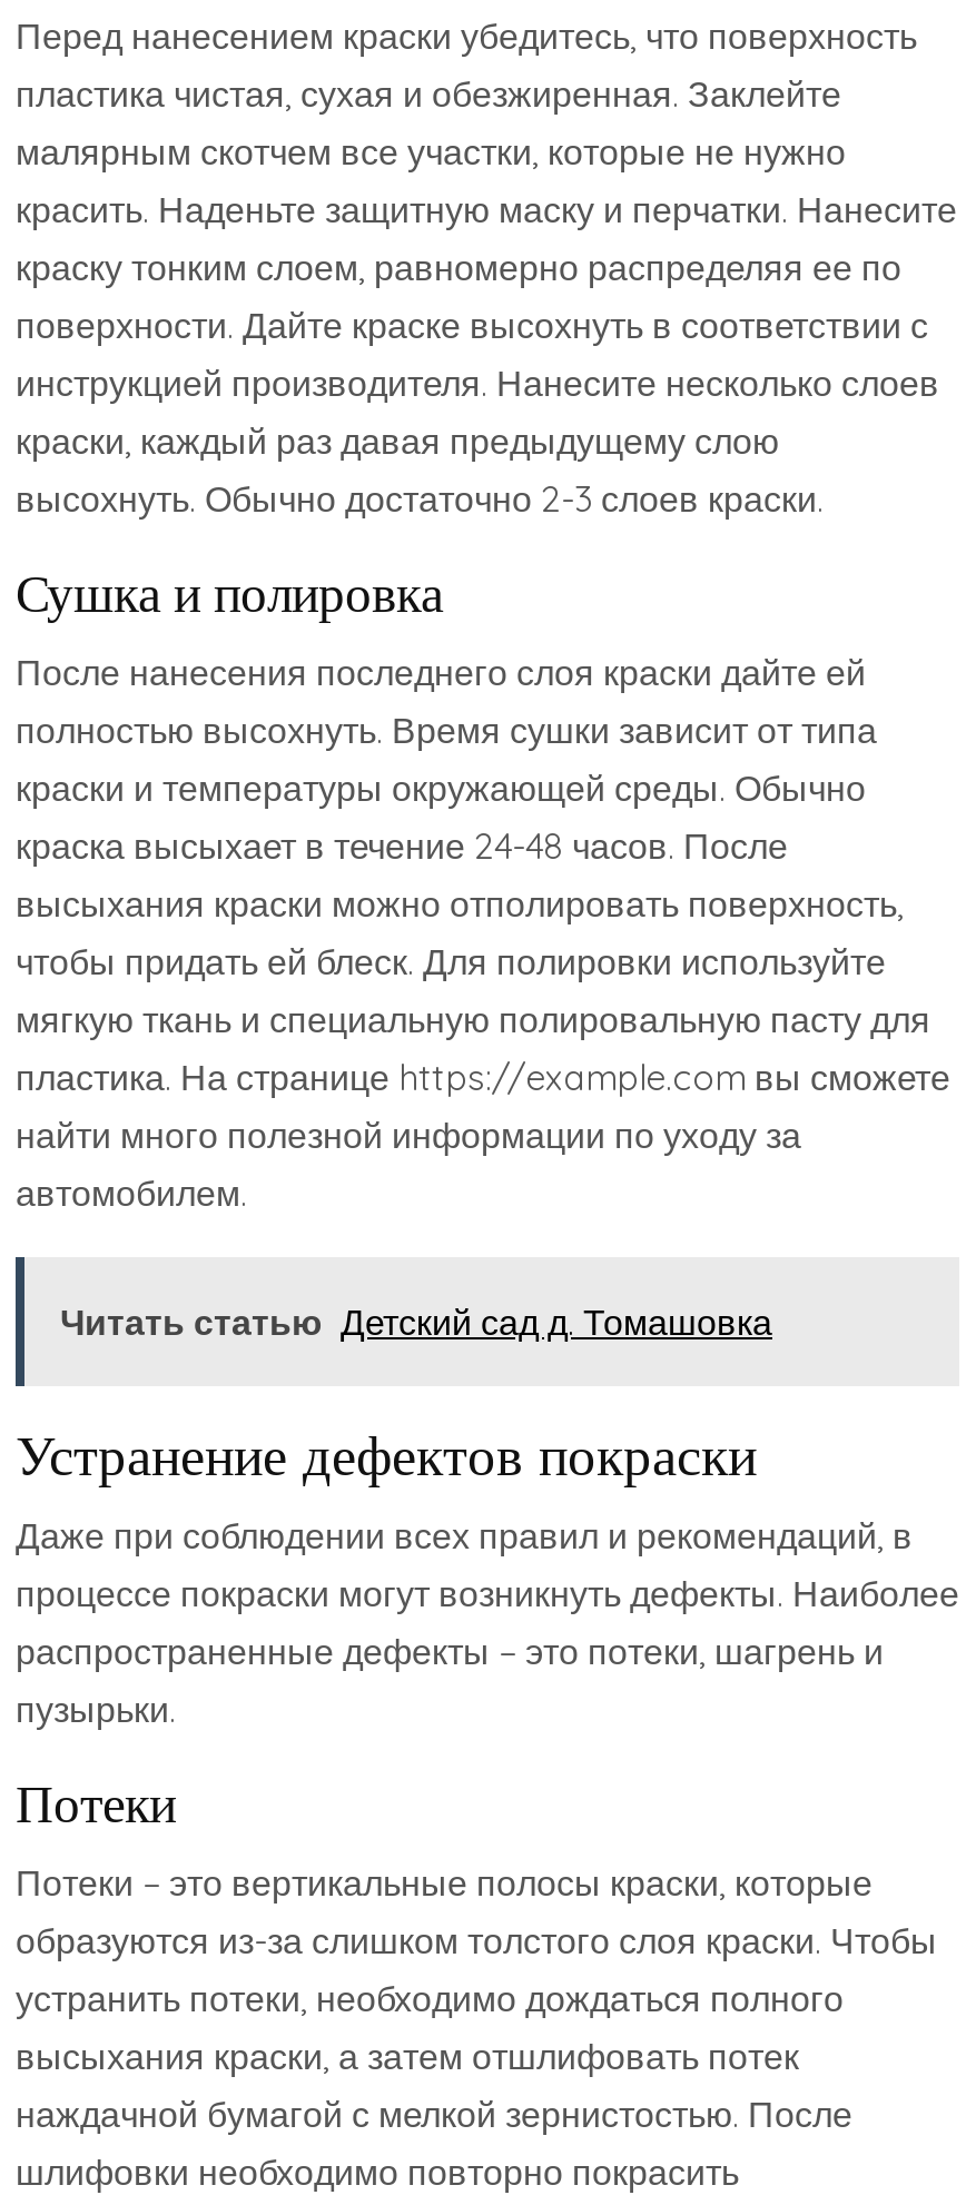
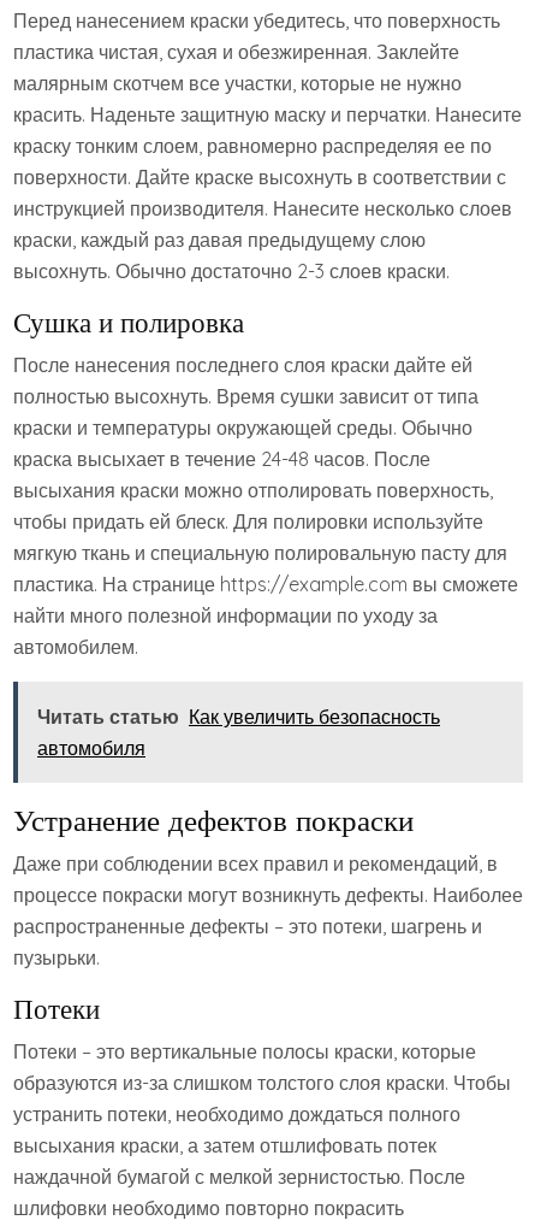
- Читать статью Детский сад д. Томашовка
+ Читать статью Как увеличить безопасность
+ автомобиля
